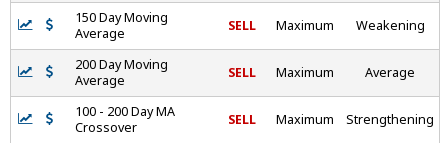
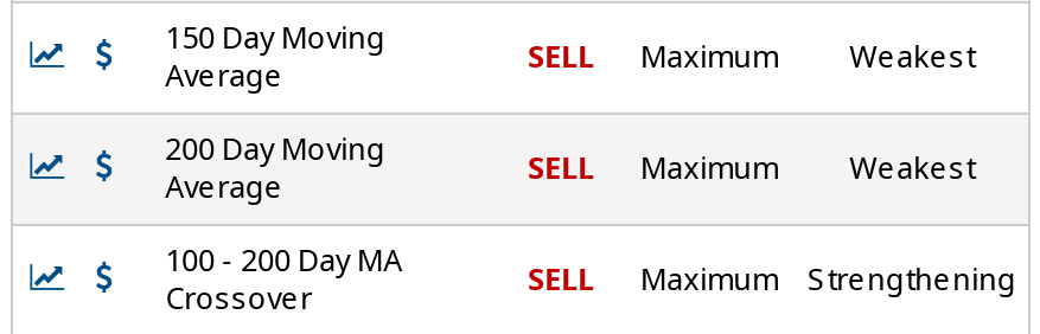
- Weakening
+ Weakest

- Average
+ Weakest
